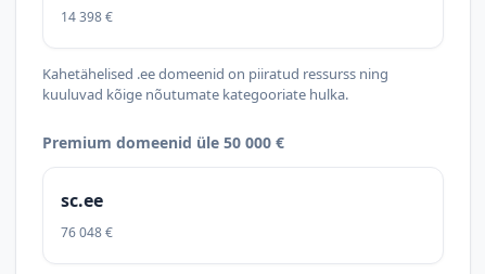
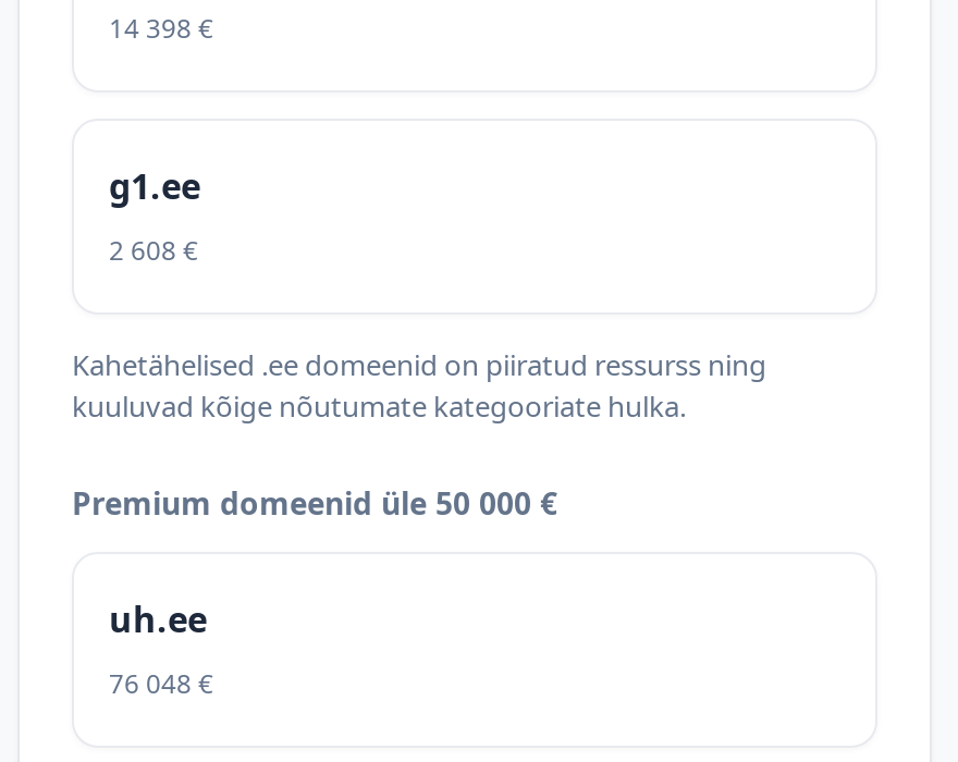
+ g1.ee
+ 2 608 €

- sc.ee
+ uh.ee
